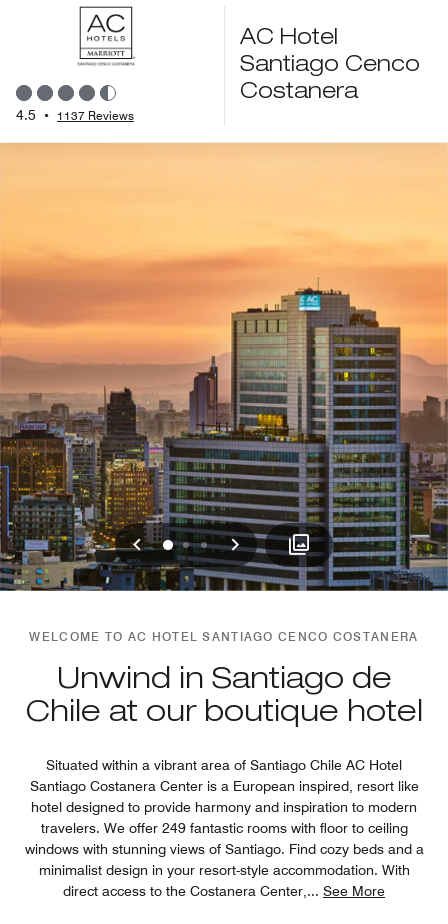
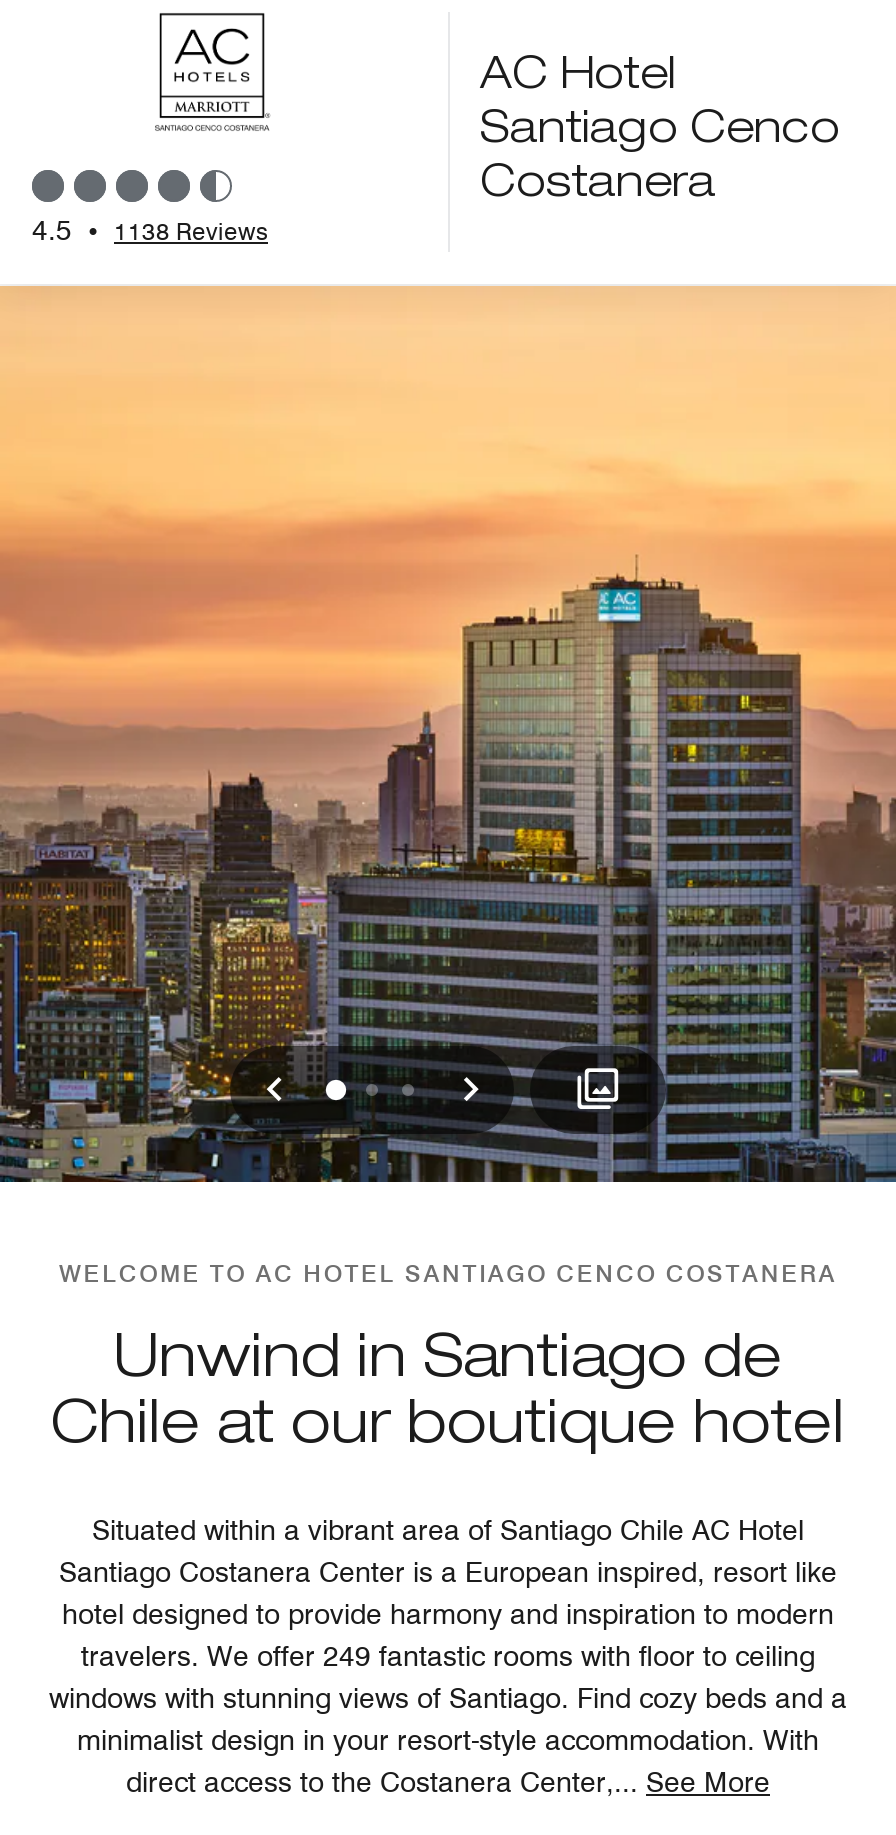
- 4.5 • 1137 Reviews
+ 4.5 • 1138 Reviews
